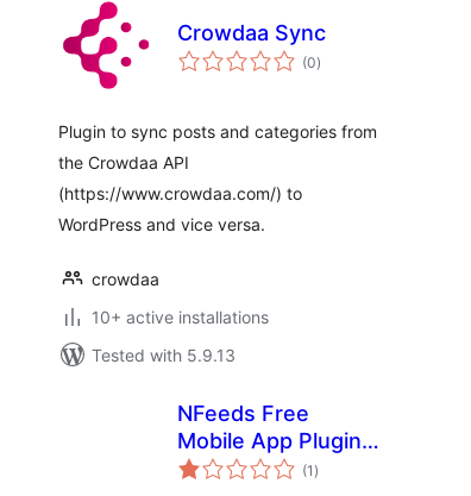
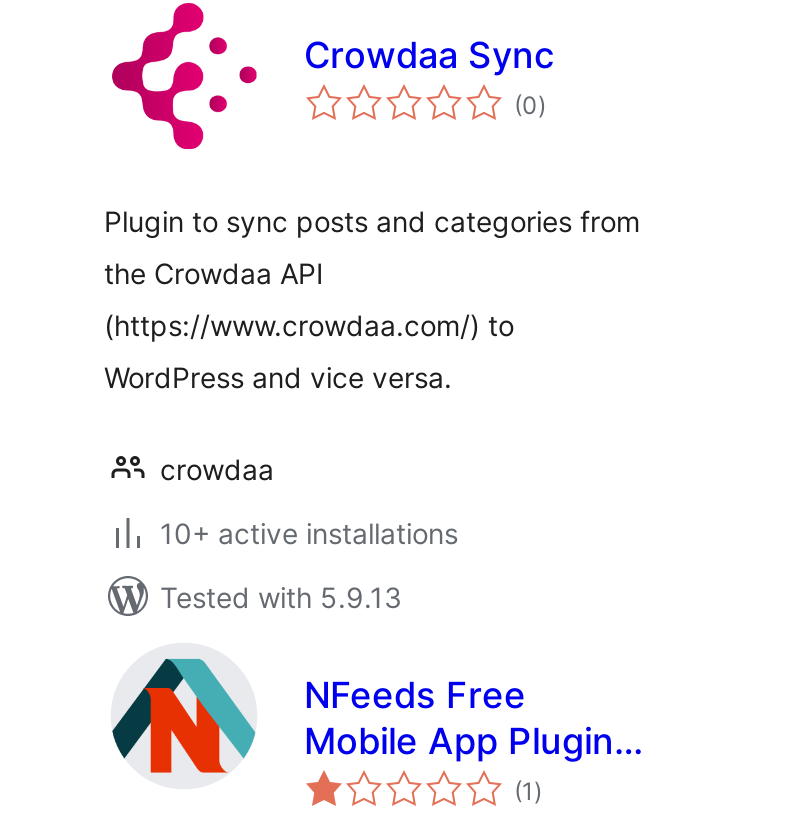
+ [image]
